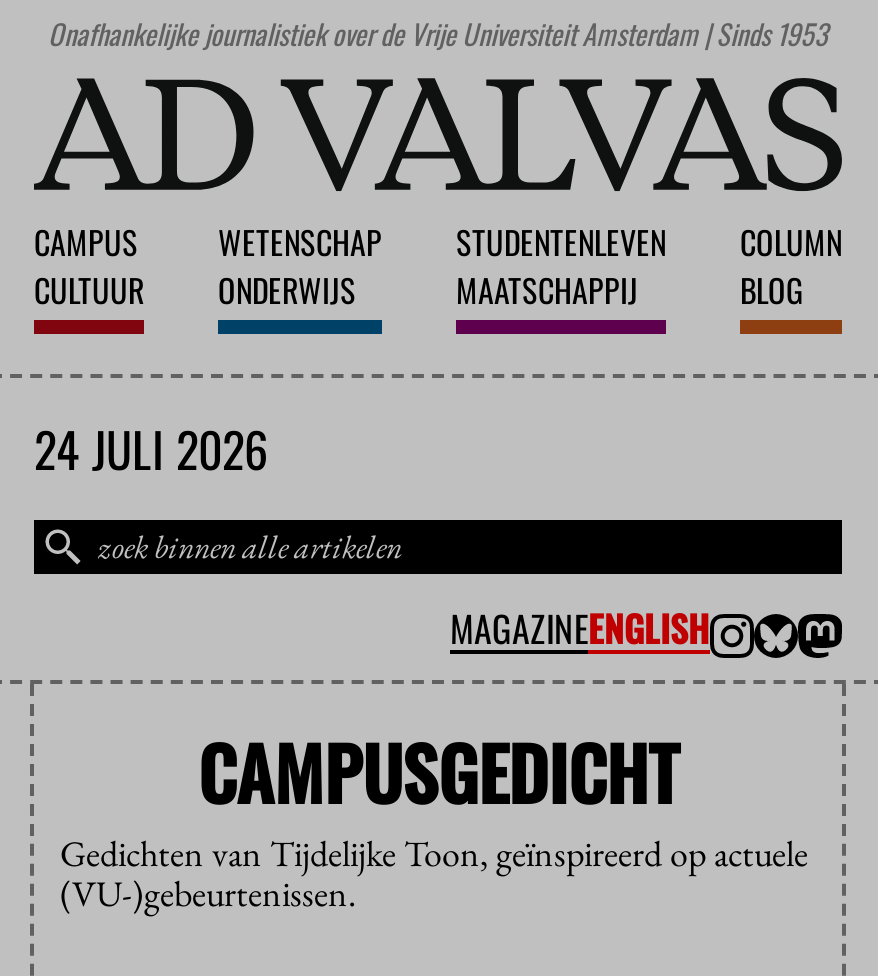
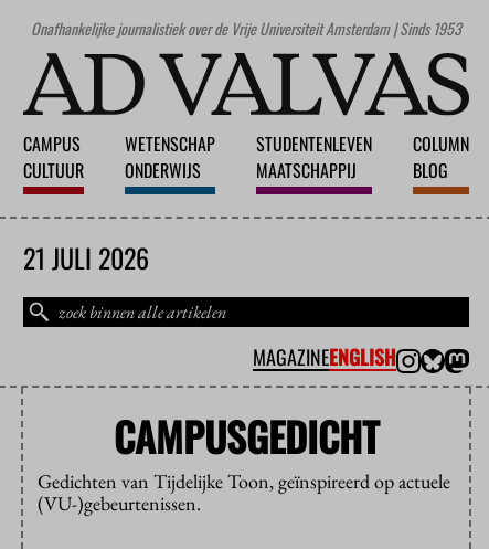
- 24 JULI 2026
+ 21 JULI 2026
